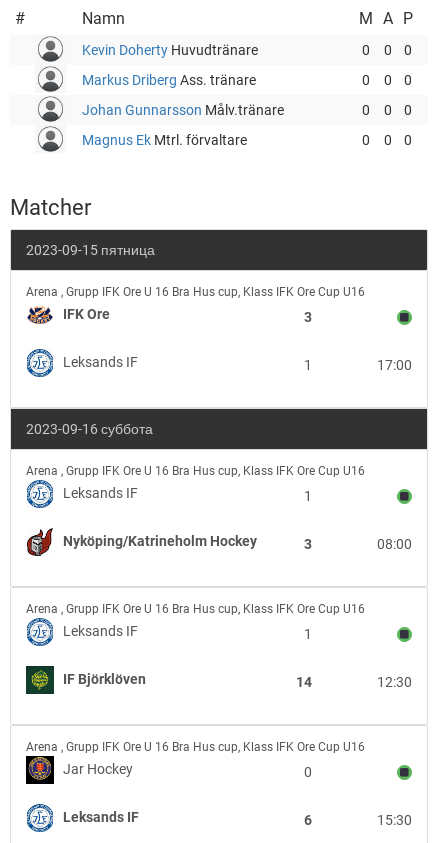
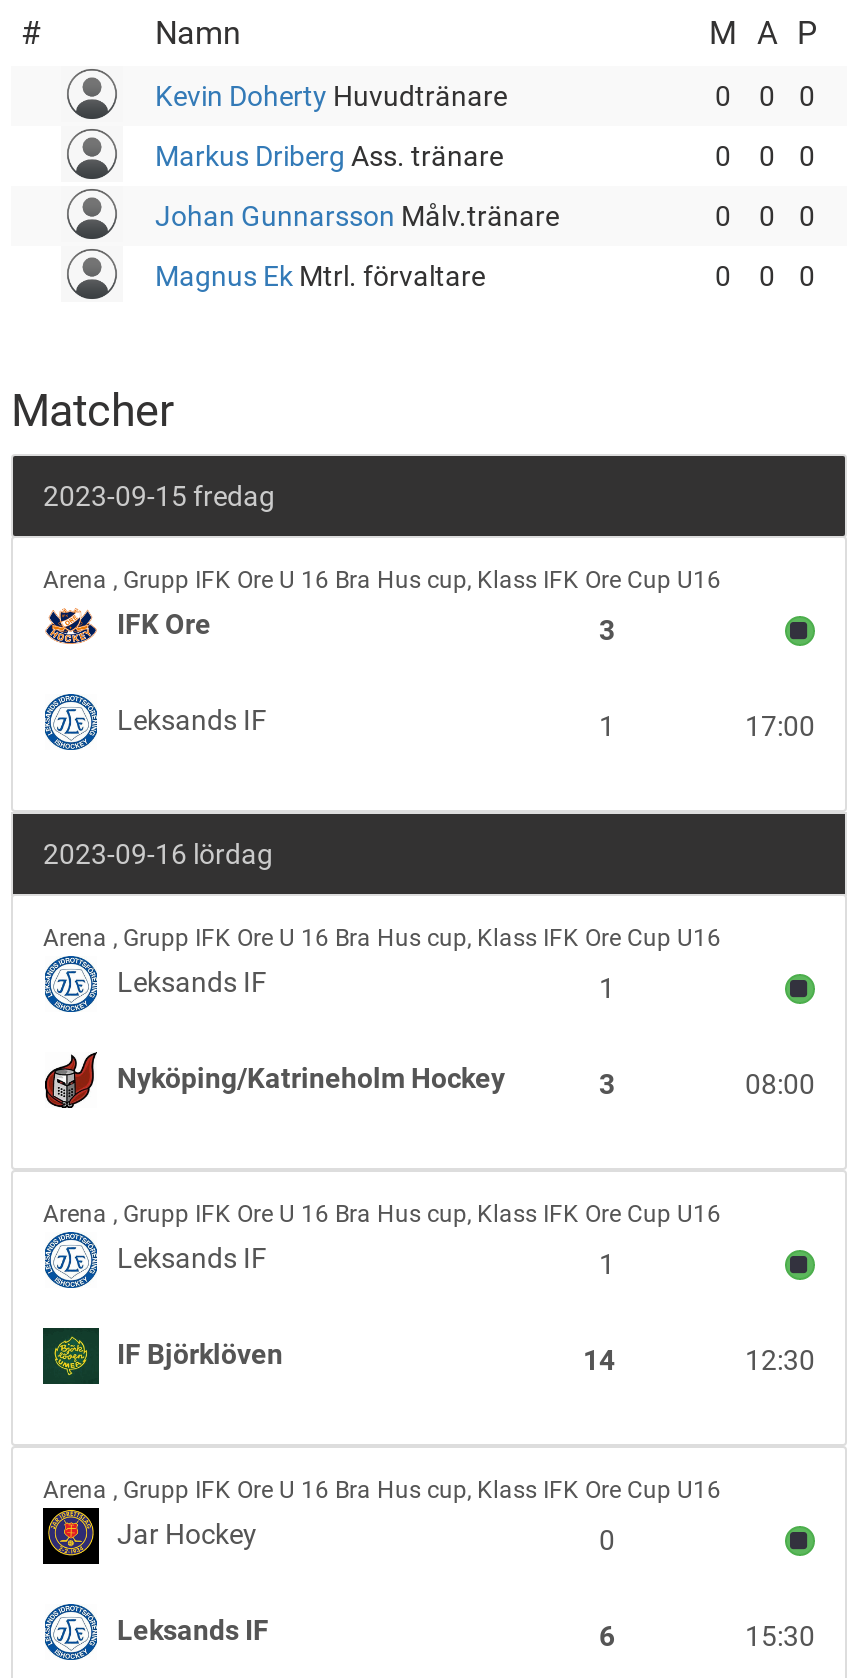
- 2023-09-15 пятница
+ 2023-09-15 fredag

- 2023-09-16 суббота
+ 2023-09-16 lördag
